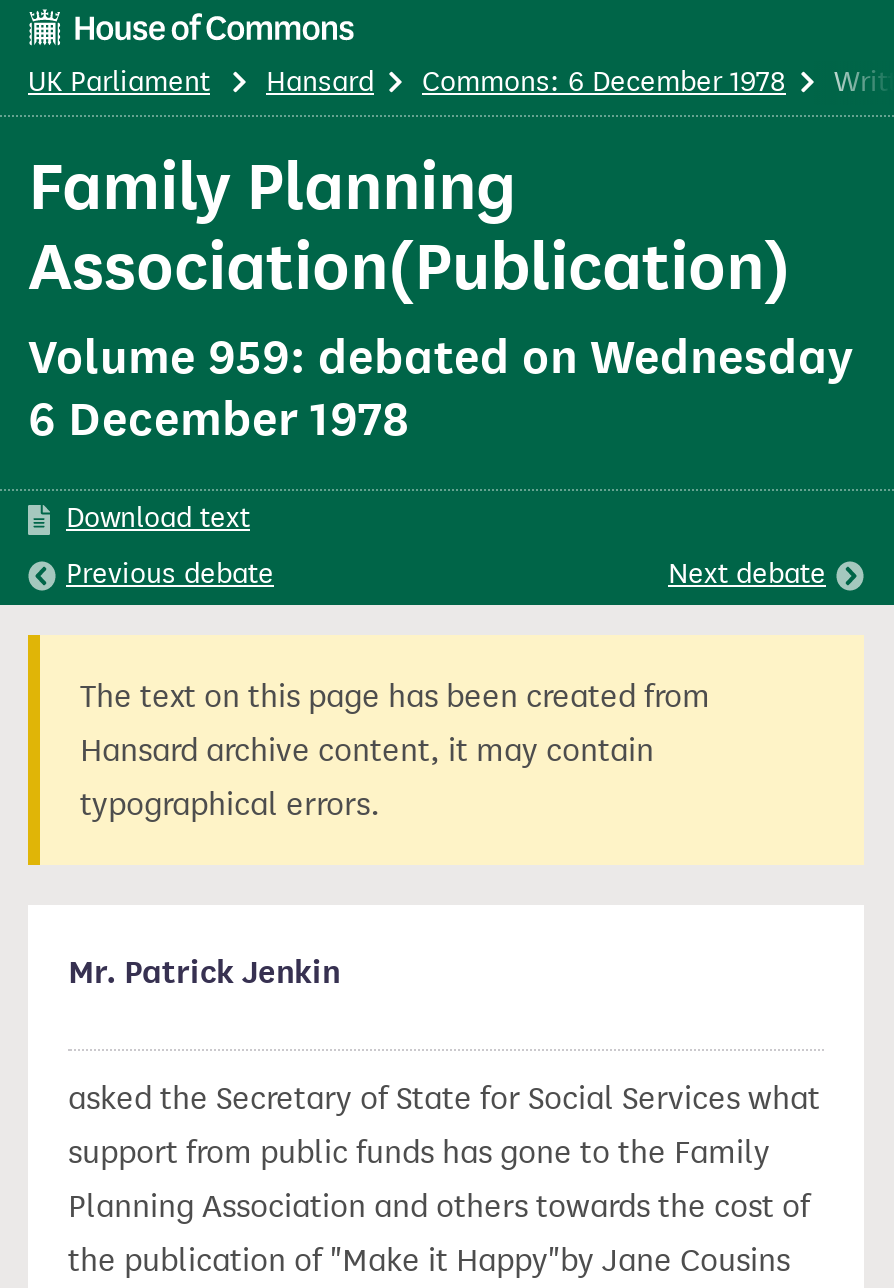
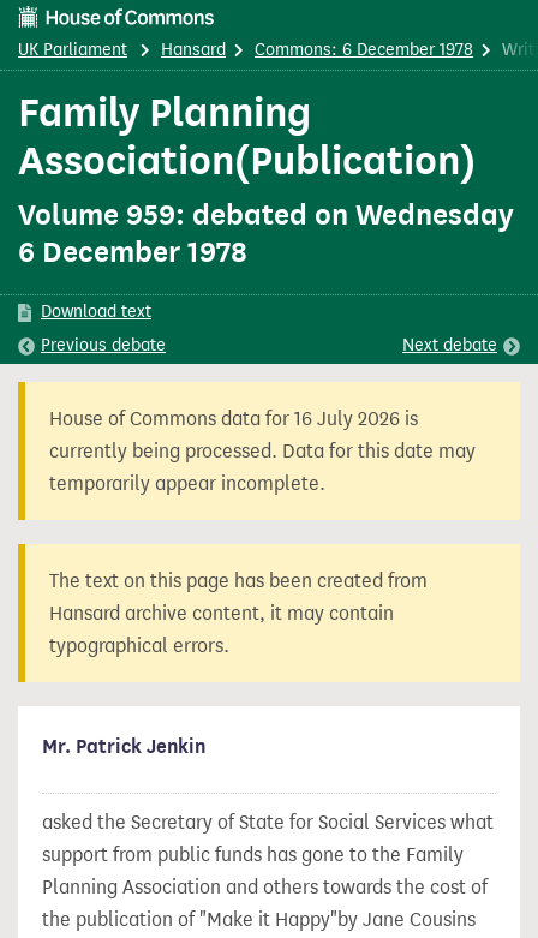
+ House of Commons data for 16 July 2026 is
+ currently being processed. Data for this date may
+ temporarily appear incomplete.
